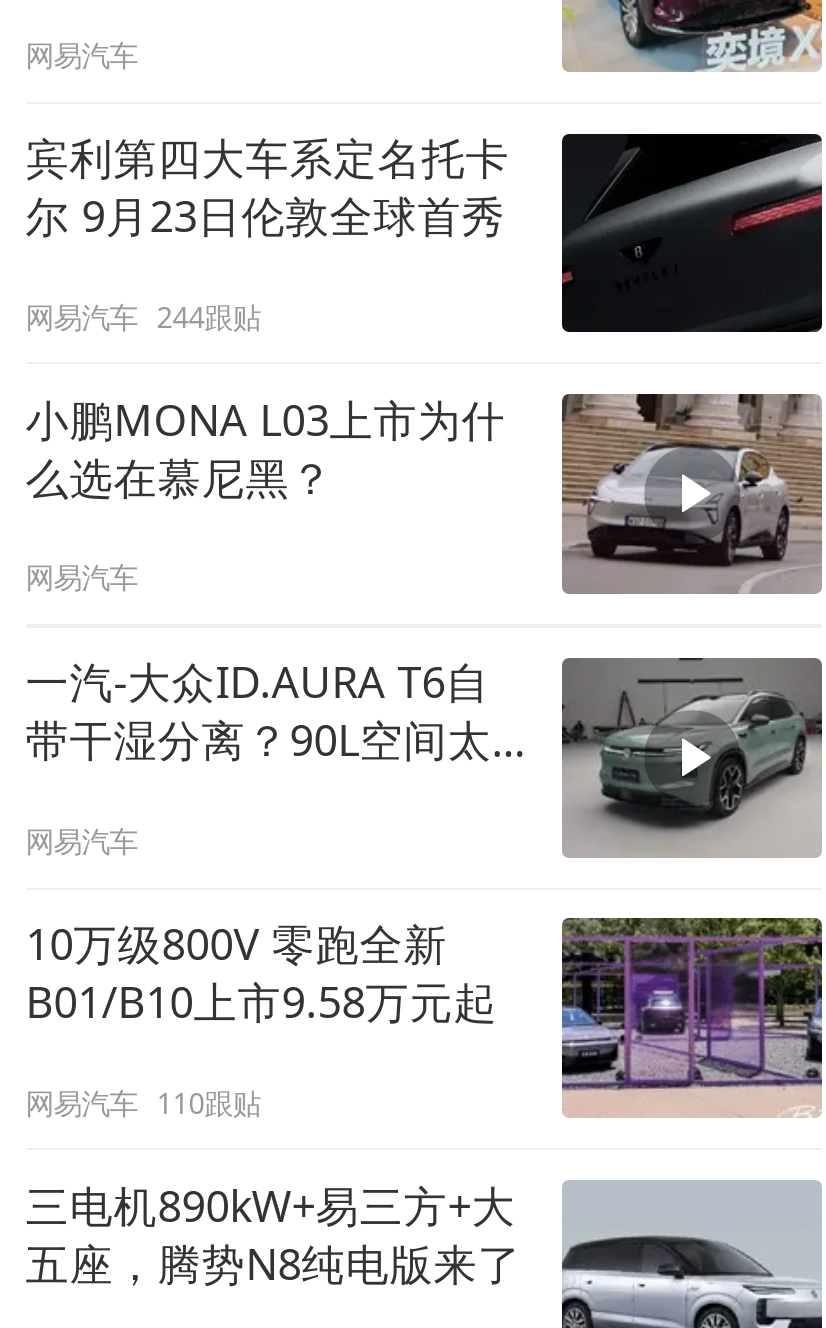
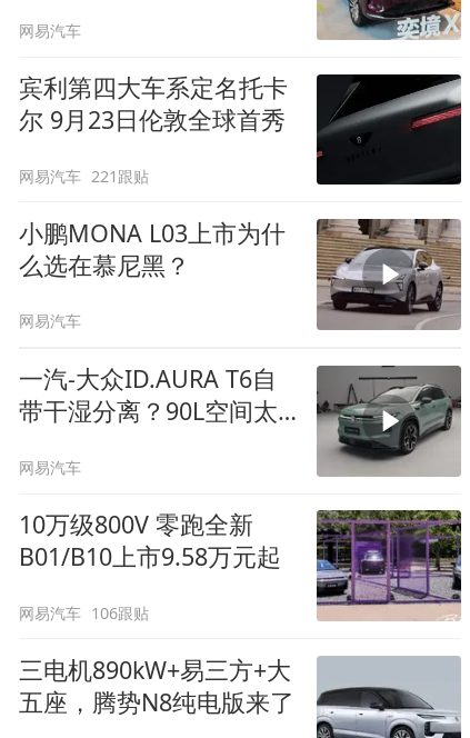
- 网易汽车 244跟贴
+ 网易汽车 221跟贴

- 网易汽车 110跟贴
+ 网易汽车 106跟贴
